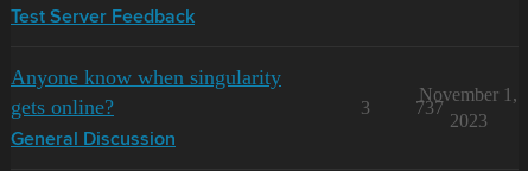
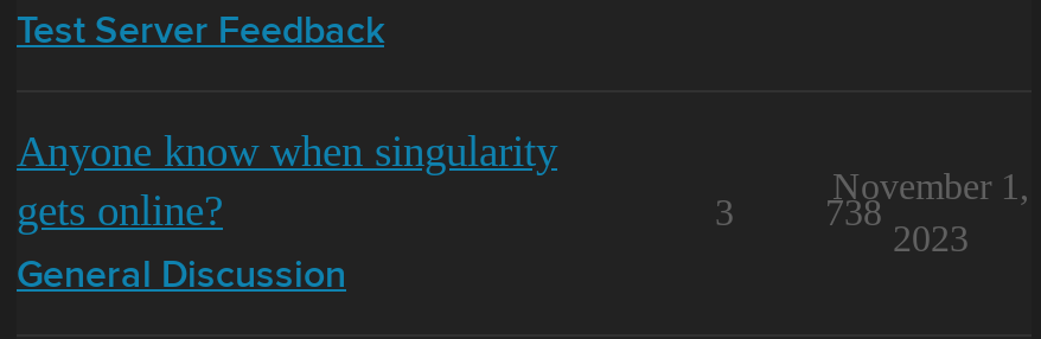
- 737
+ 738
